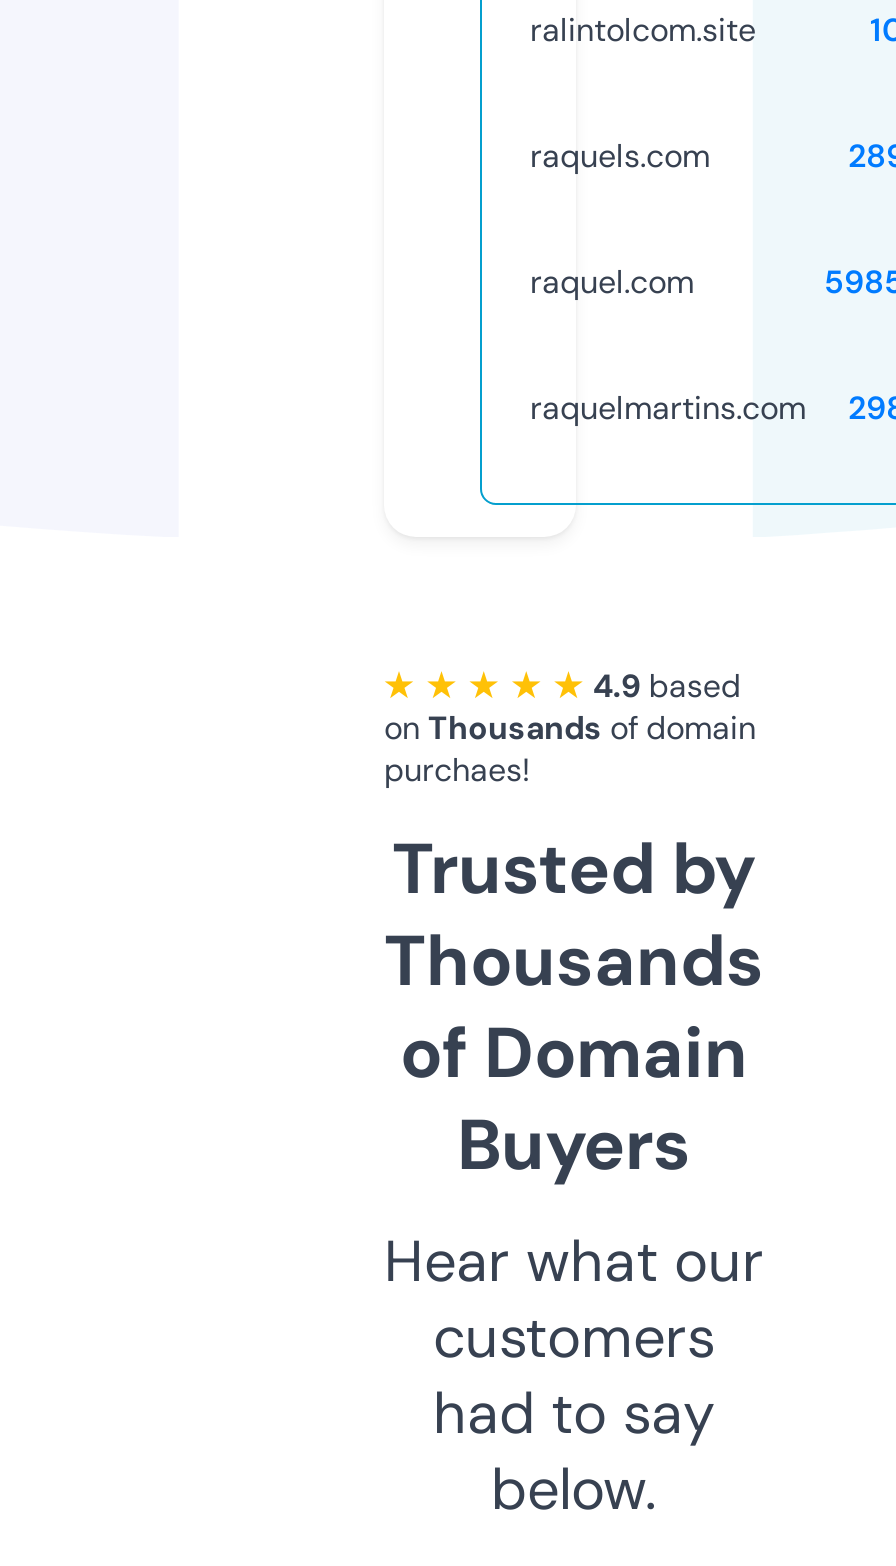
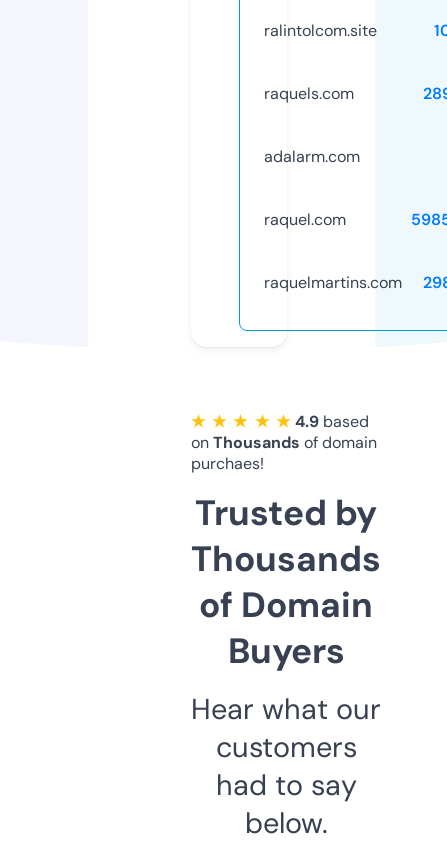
+ adalarm.com
